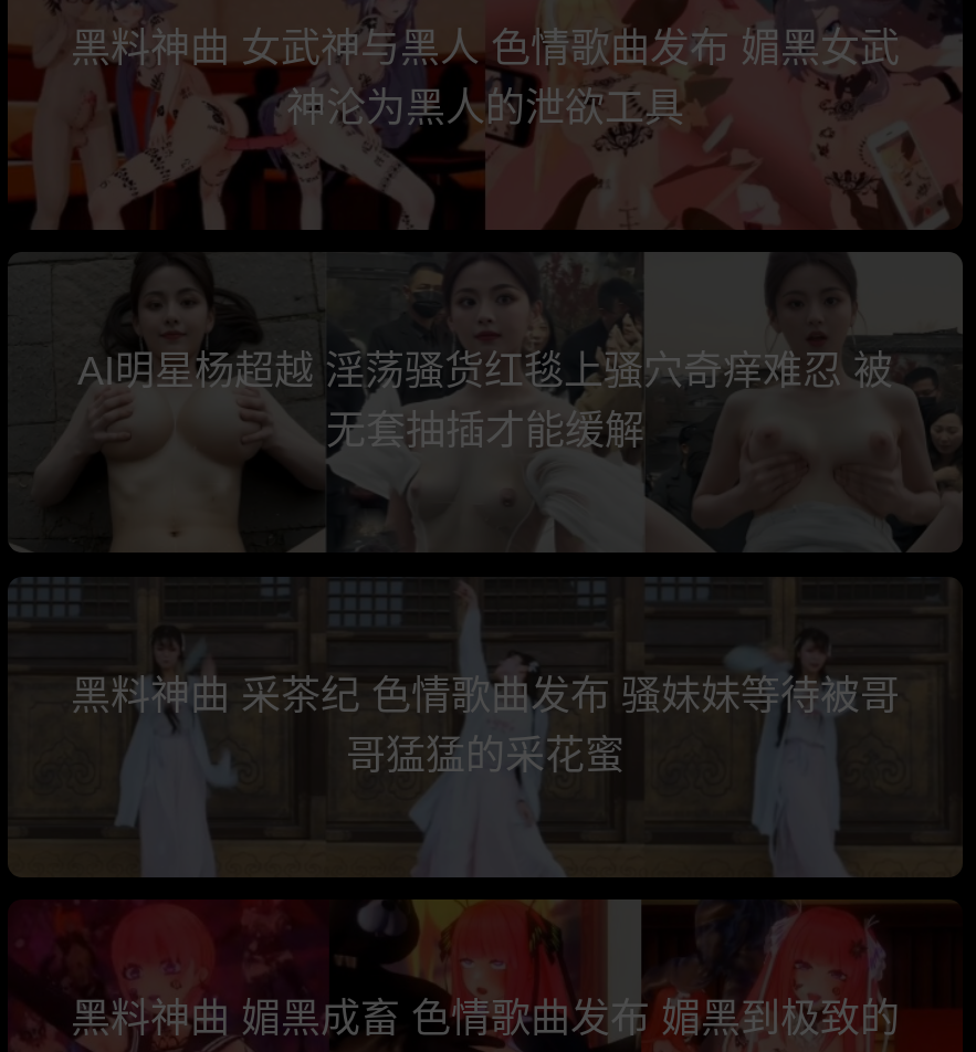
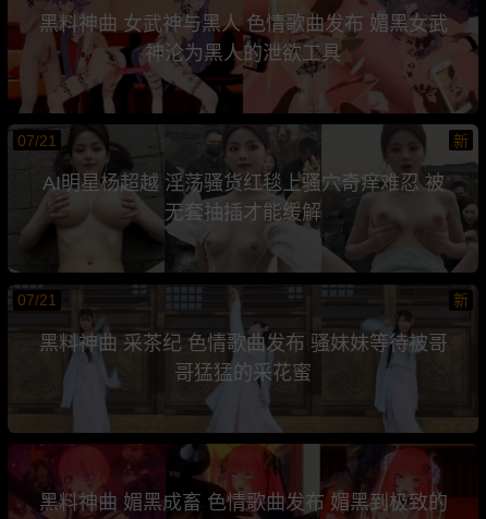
+ 07/21
+ 新

+ 07/21
+ 新
